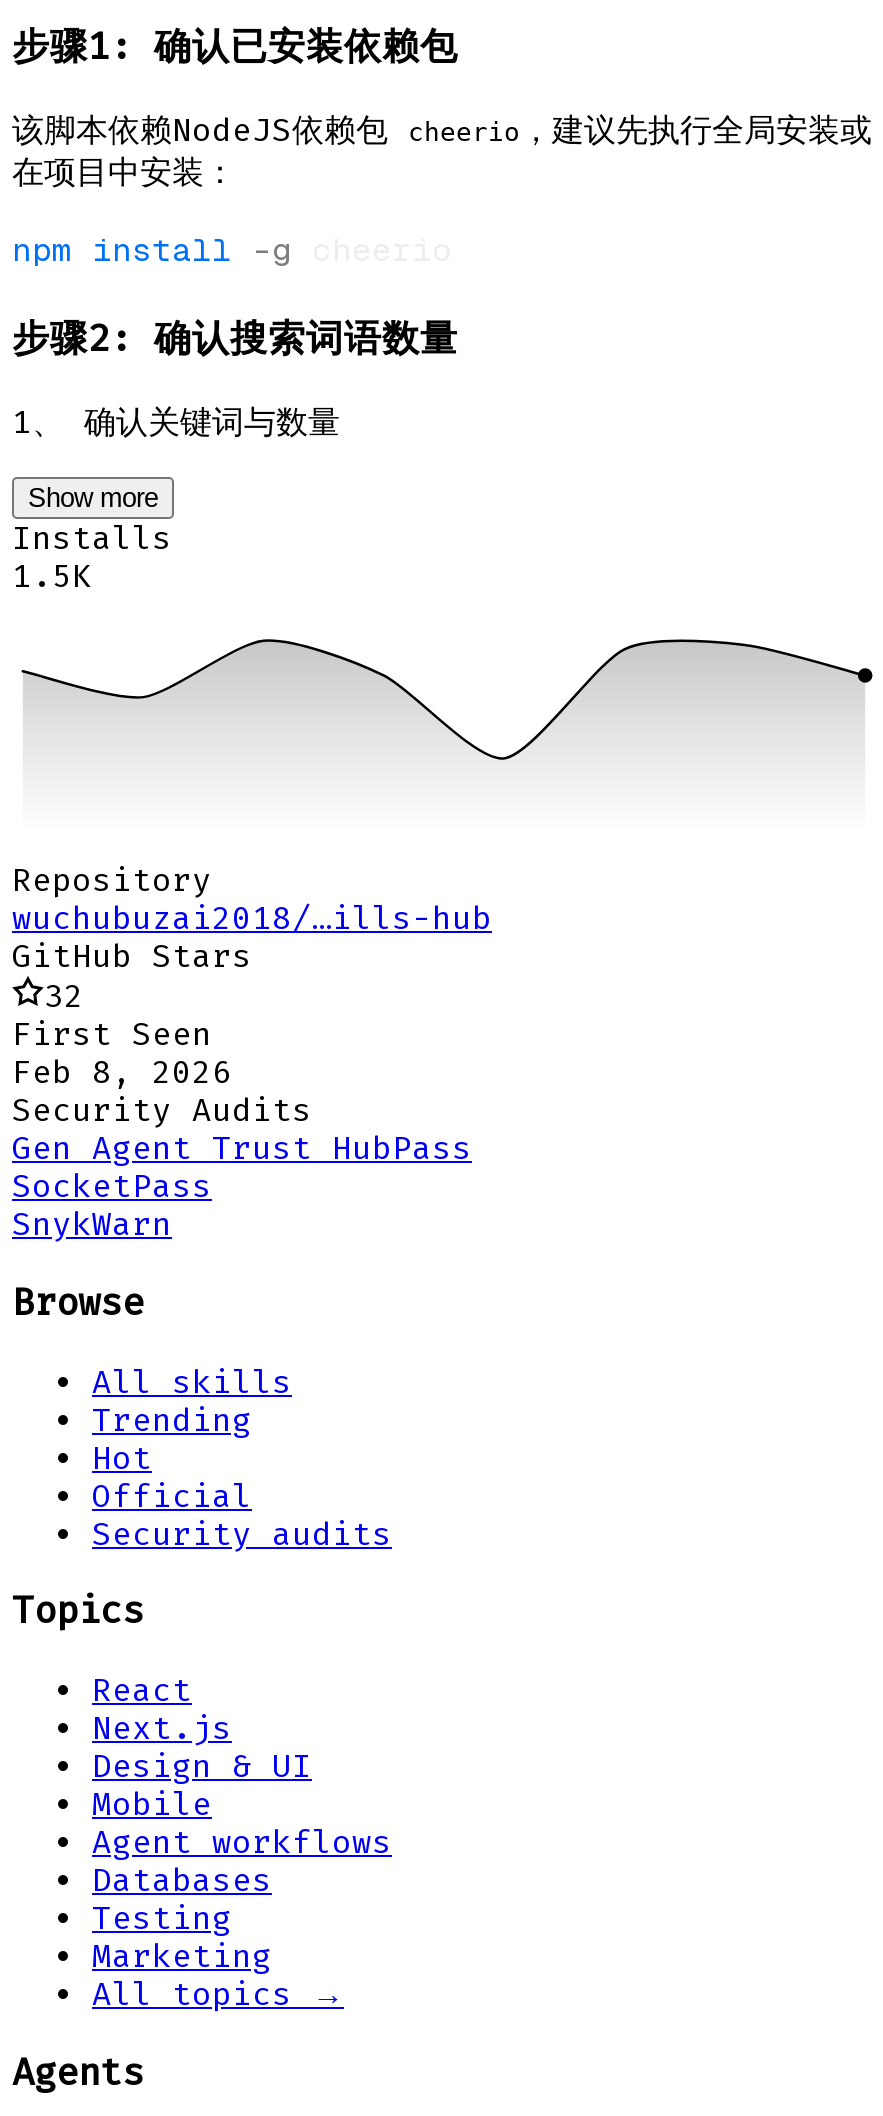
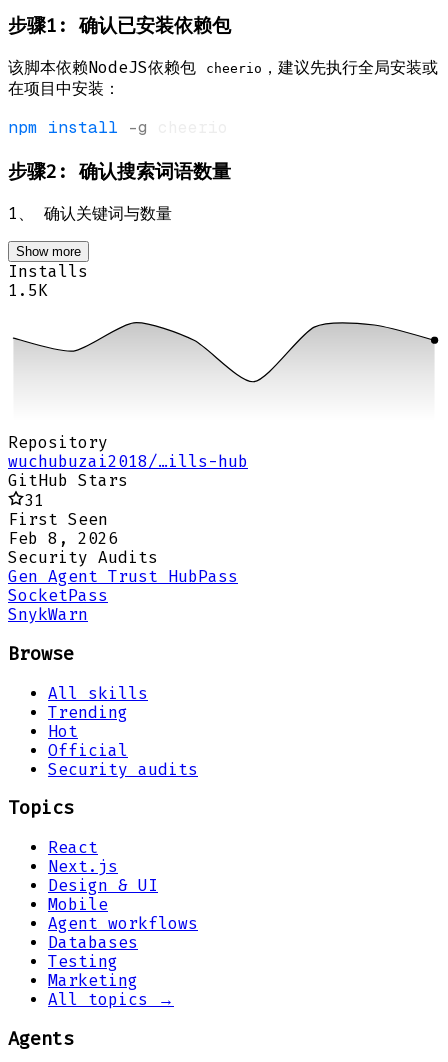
- 32
+ 31
